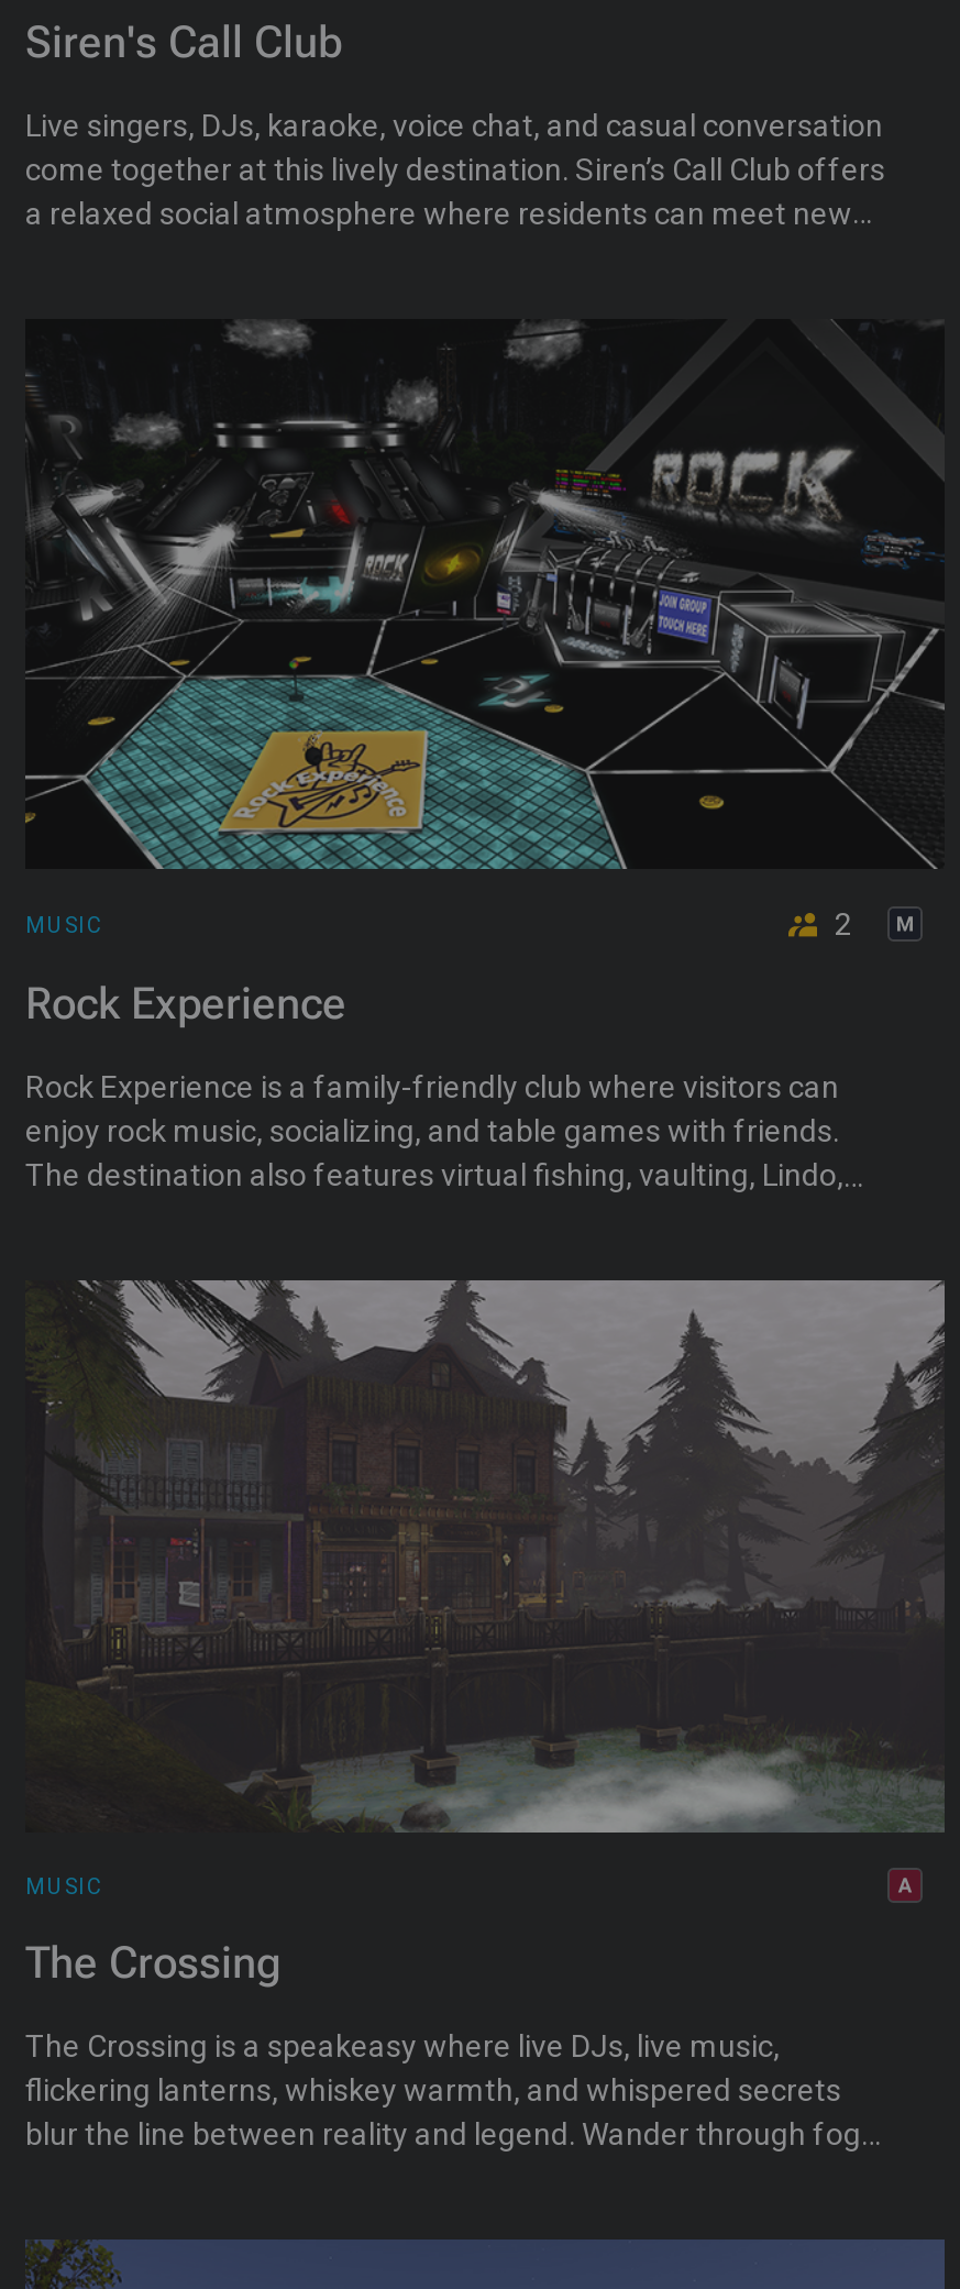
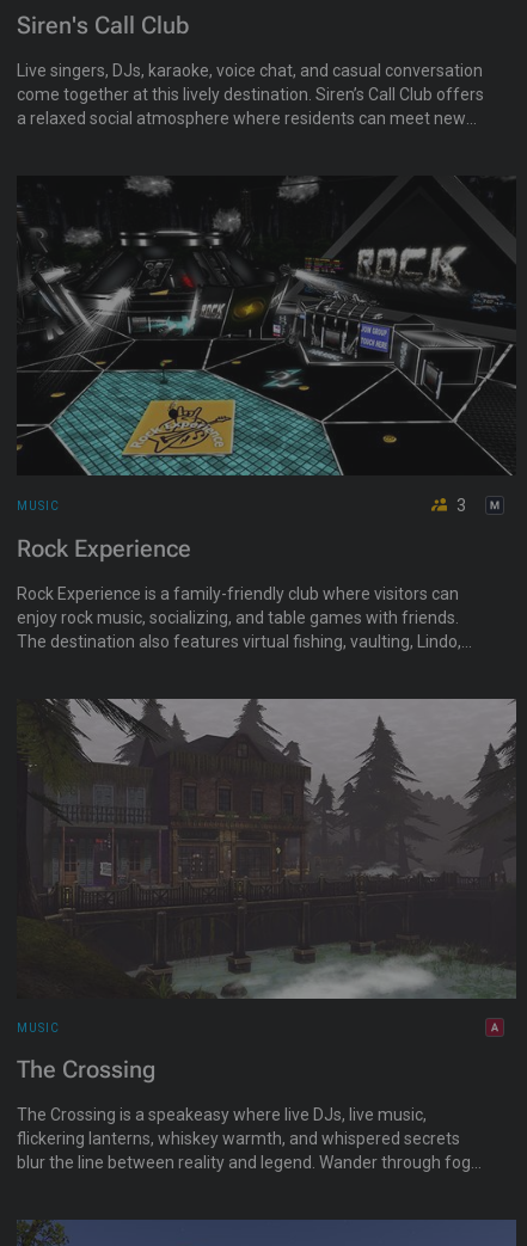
- 2
+ 3
